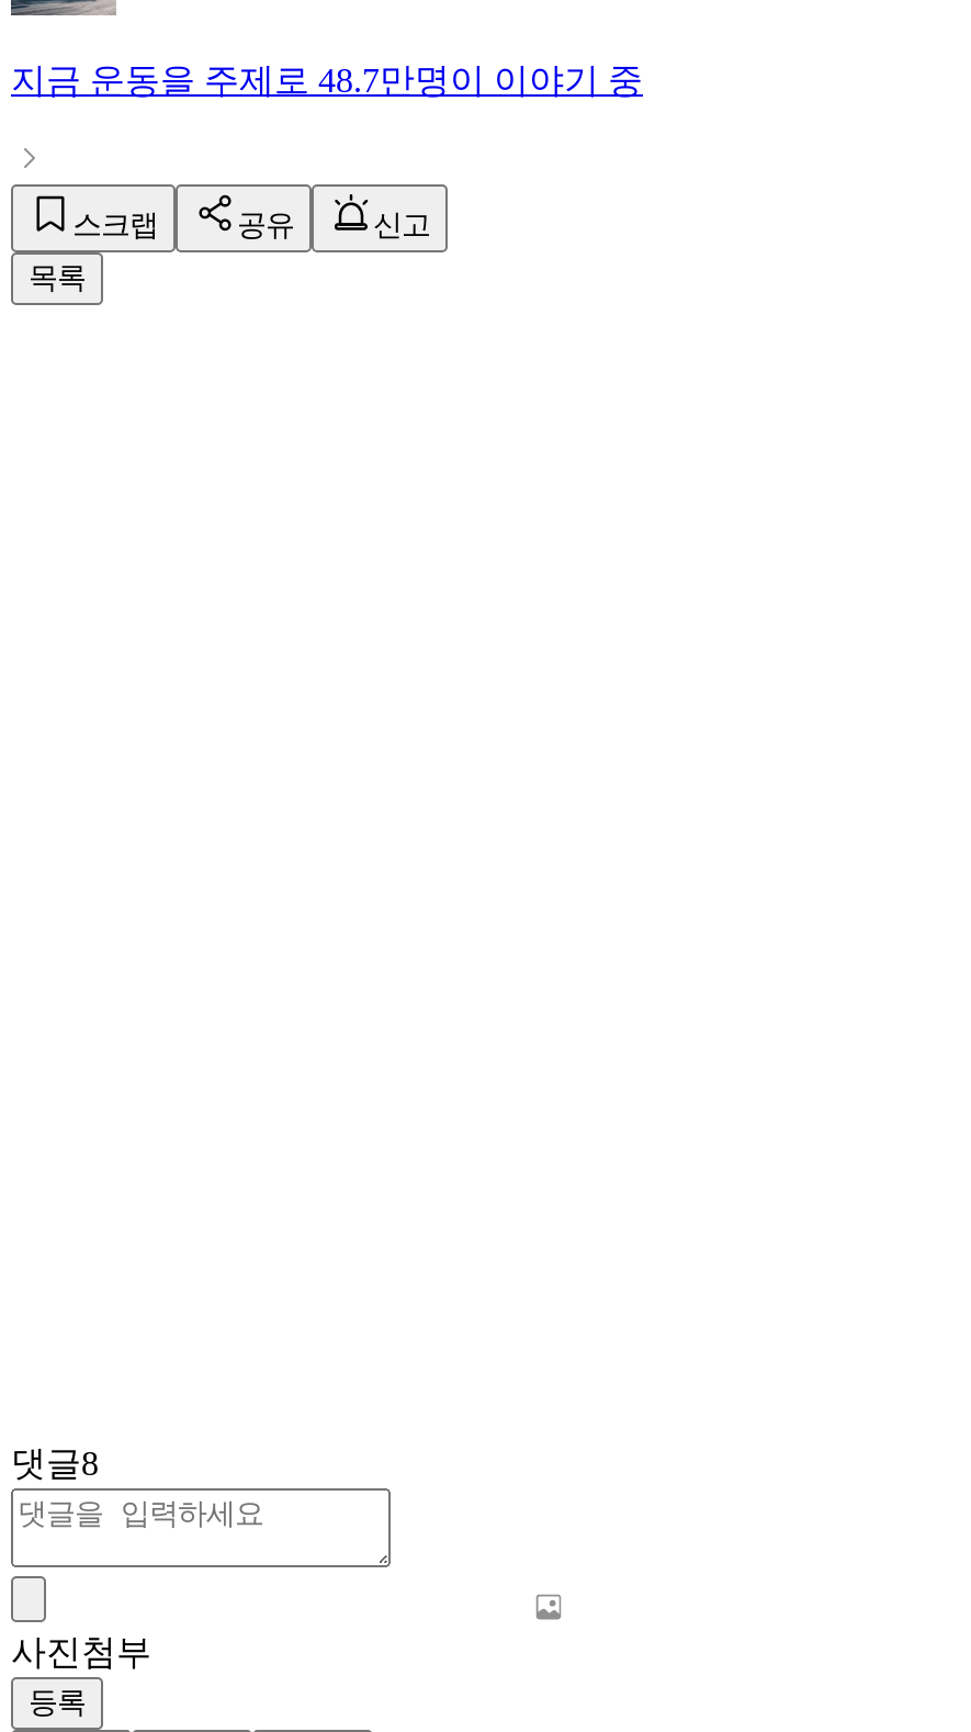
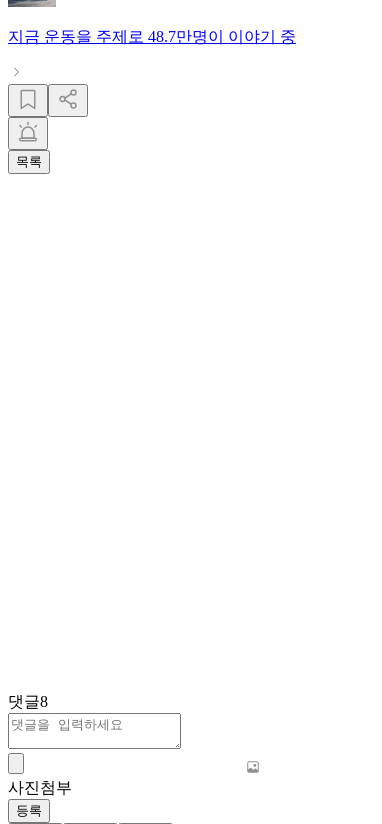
- 스크랩
- 공유
- 신고
